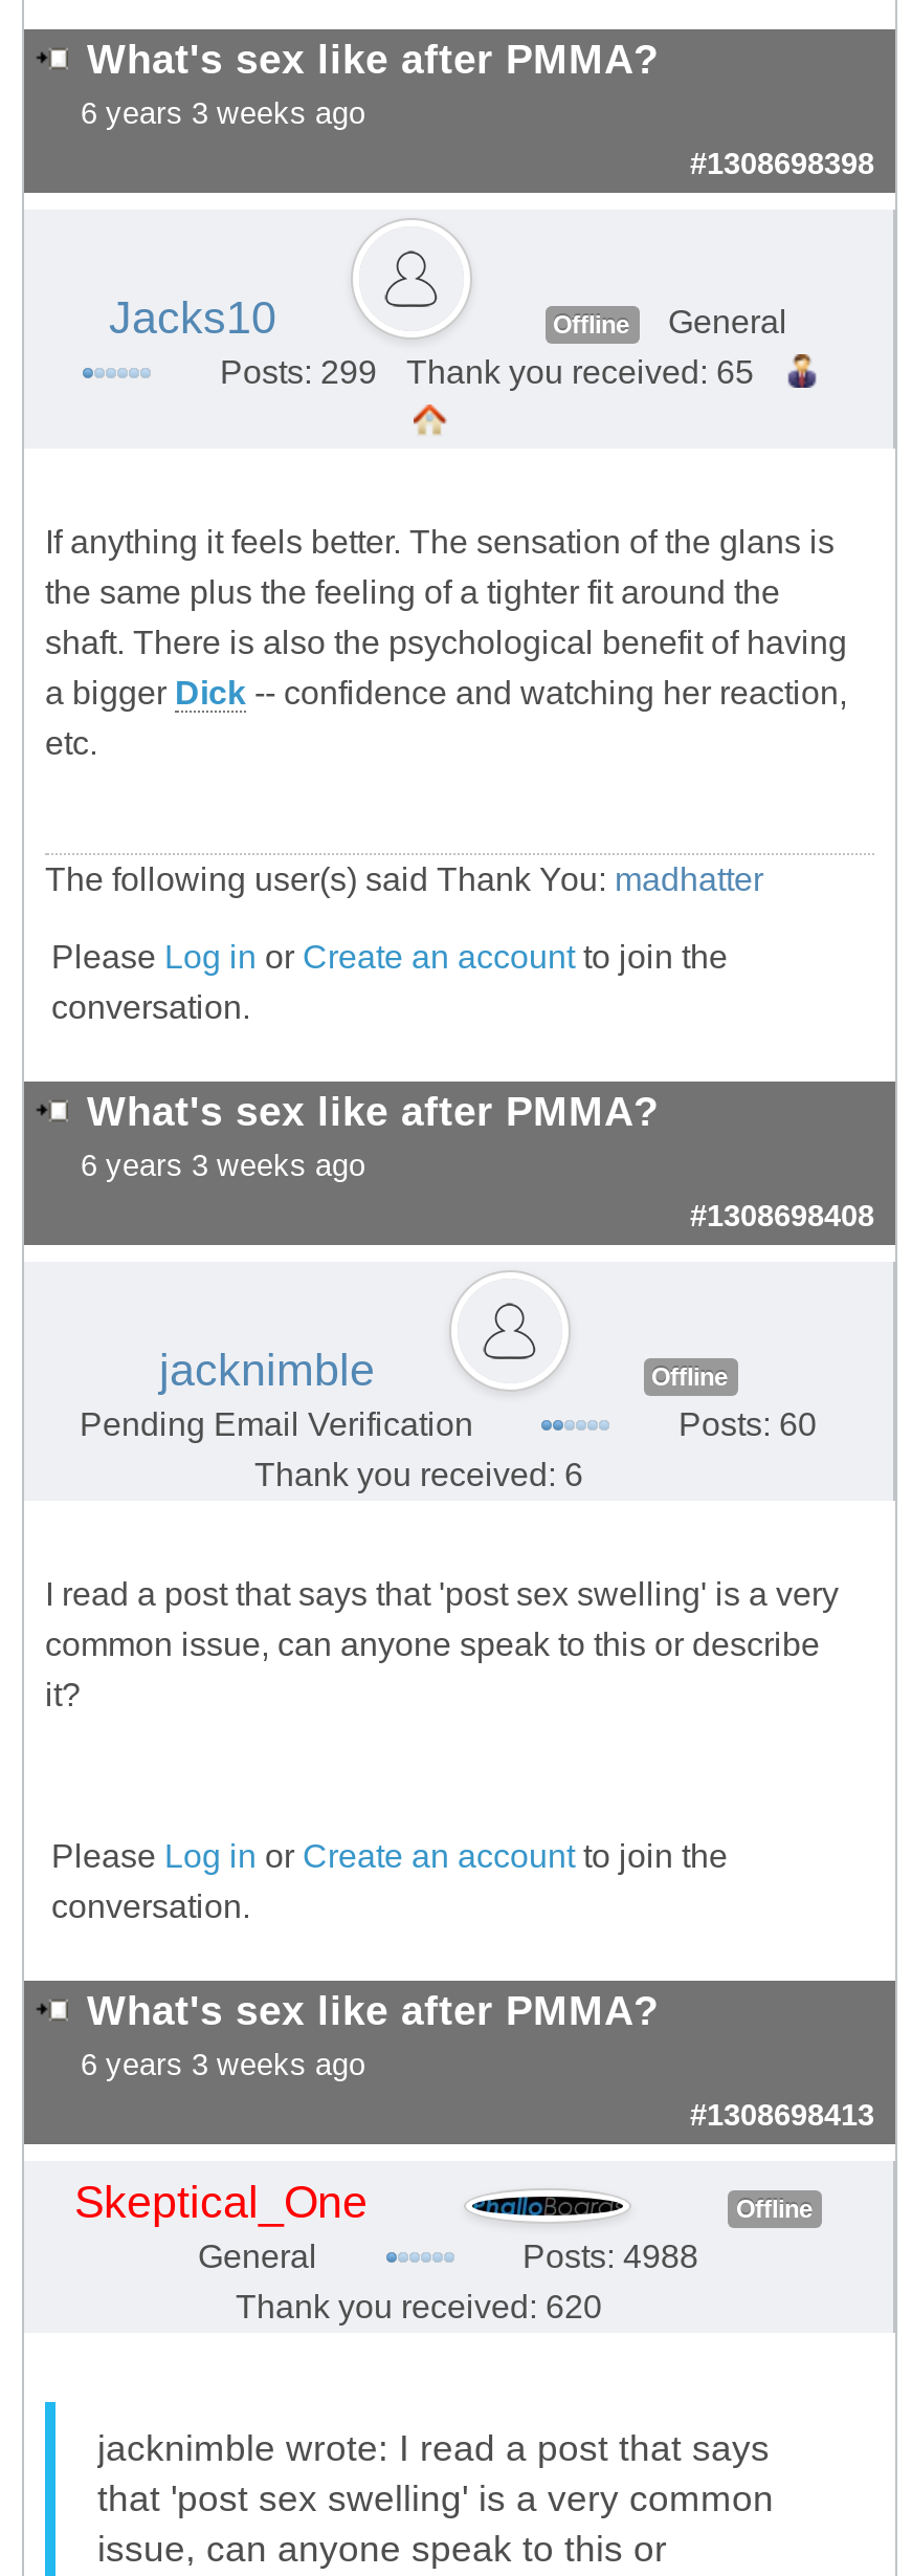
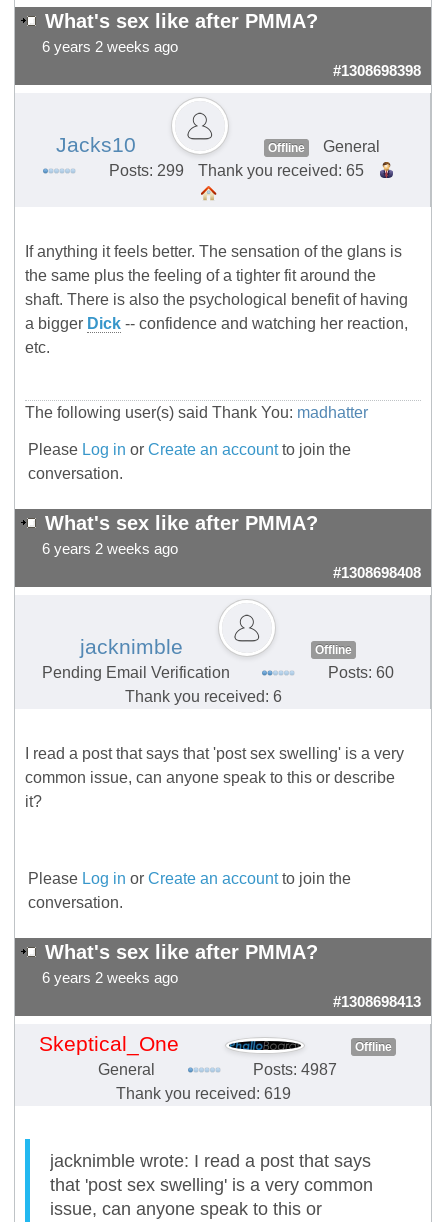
- 6 years 3 weeks ago
+ 6 years 2 weeks ago

- 6 years 3 weeks ago
+ 6 years 2 weeks ago

- 6 years 3 weeks ago
+ 6 years 2 weeks ago

- Posts: 4988
+ Posts: 4987

- Thank you received: 620
+ Thank you received: 619
